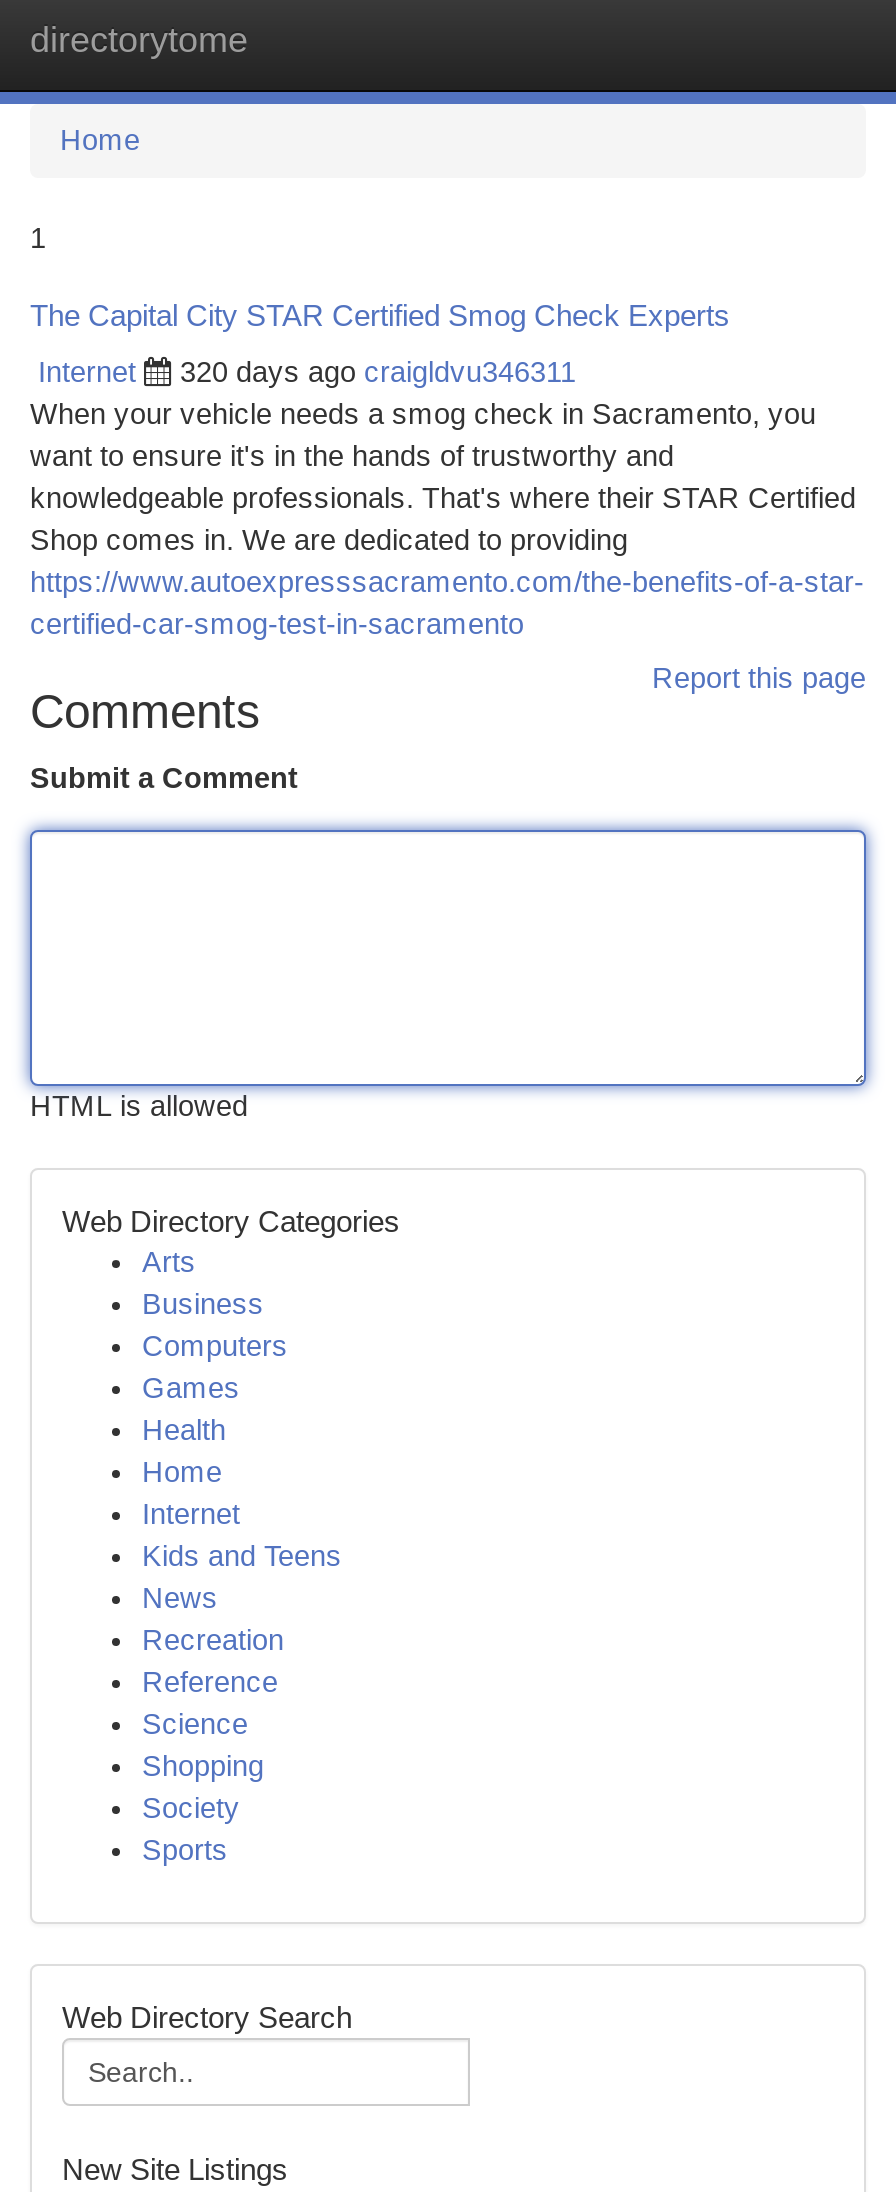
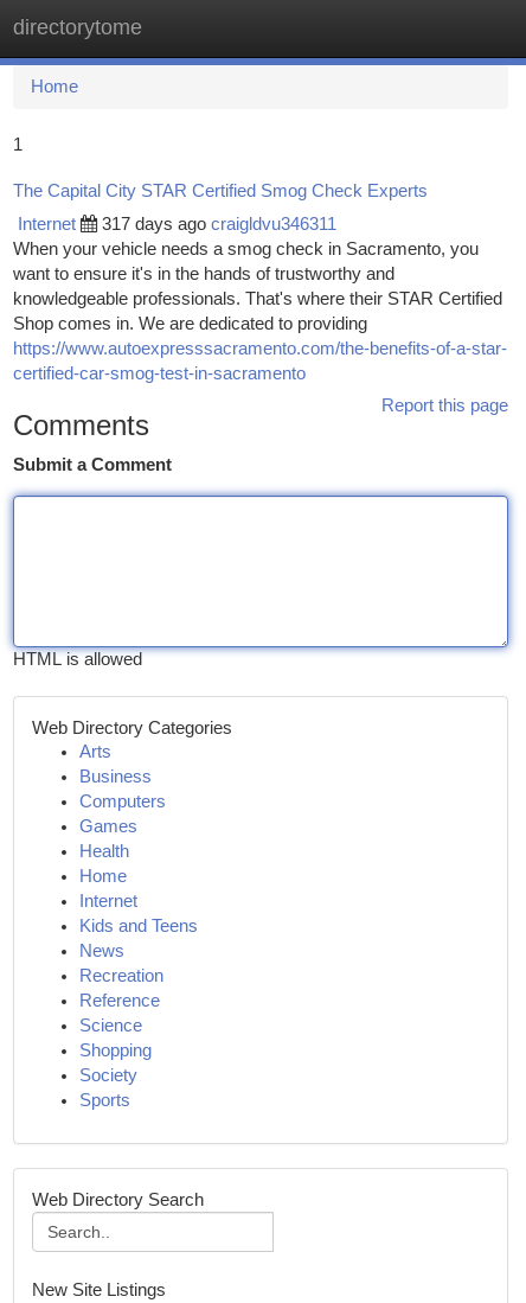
- 320 days ago craigldvu346311
+ 317 days ago craigldvu346311
